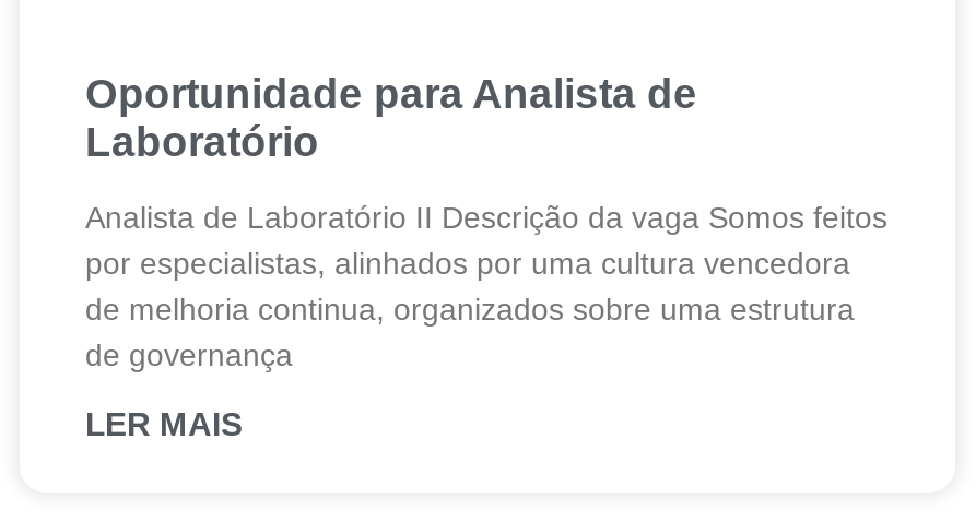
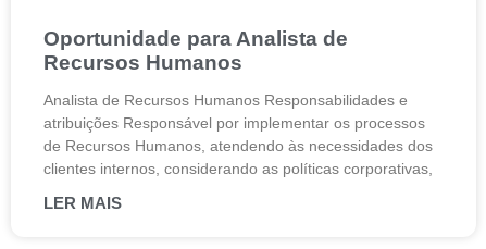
- Laboratório
+ Recursos Humanos

- Analista de Laboratório II Descrição da vaga Somos feitos
- por especialistas, alinhados por uma cultura vencedora
- de melhoria continua, organizados sobre uma estrutura
- de governança
+ Analista de Recursos Humanos Responsabilidades e
+ atribuições Responsável por implementar os processos
+ de Recursos Humanos, atendendo às necessidades dos
+ clientes internos, considerando as políticas corporativas,
